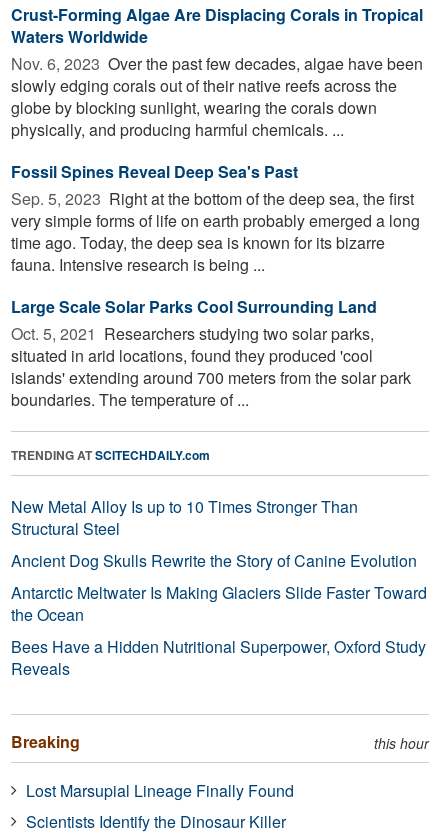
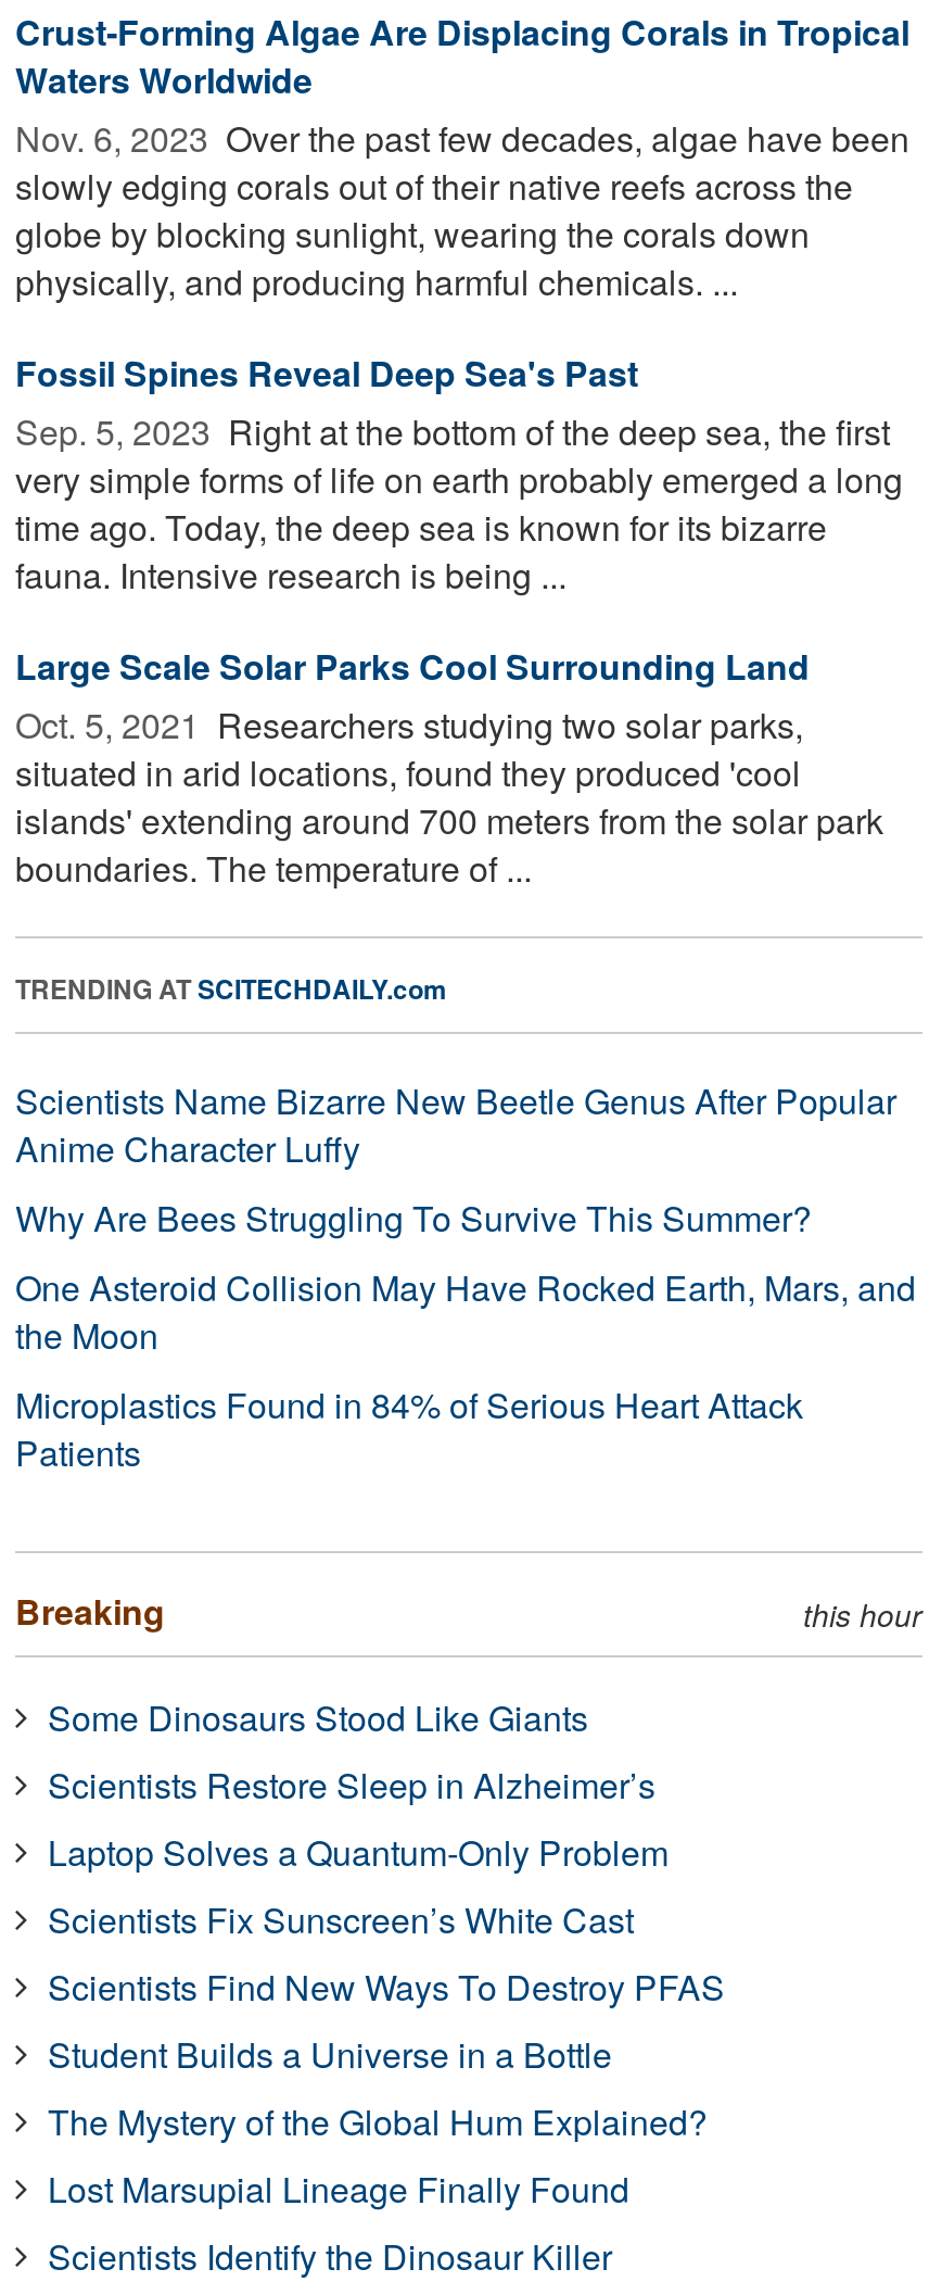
- New Metal Alloy Is up to 10 Times Stronger Than
- Structural Steel
- Ancient Dog Skulls Rewrite the Story of Canine Evolution
- Antarctic Meltwater Is Making Glaciers Slide Faster Toward
- the Ocean
- Bees Have a Hidden Nutritional Superpower, Oxford Study
- Reveals
+ Scientists Name Bizarre New Beetle Genus After Popular
+ Anime Character Luffy
+ Why Are Bees Struggling To Survive This Summer?
+ One Asteroid Collision May Have Rocked Earth, Mars, and
+ the Moon
+ Microplastics Found in 84% of Serious Heart Attack
+ Patients

+ Some Dinosaurs Stood Like Giants
+ Scientists Restore Sleep in Alzheimer’s
+ Laptop Solves a Quantum-Only Problem
+ Scientists Fix Sunscreen’s White Cast
+ Scientists Find New Ways To Destroy PFAS
+ Student Builds a Universe in a Bottle
+ The Mystery of the Global Hum Explained?
